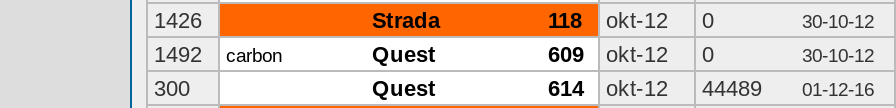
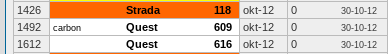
- 300
+ 1612

- 614
+ 616

- 44489
+ 0

- 01-12-16
+ 30-10-12
